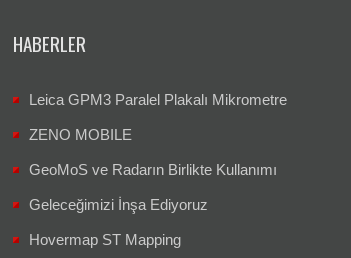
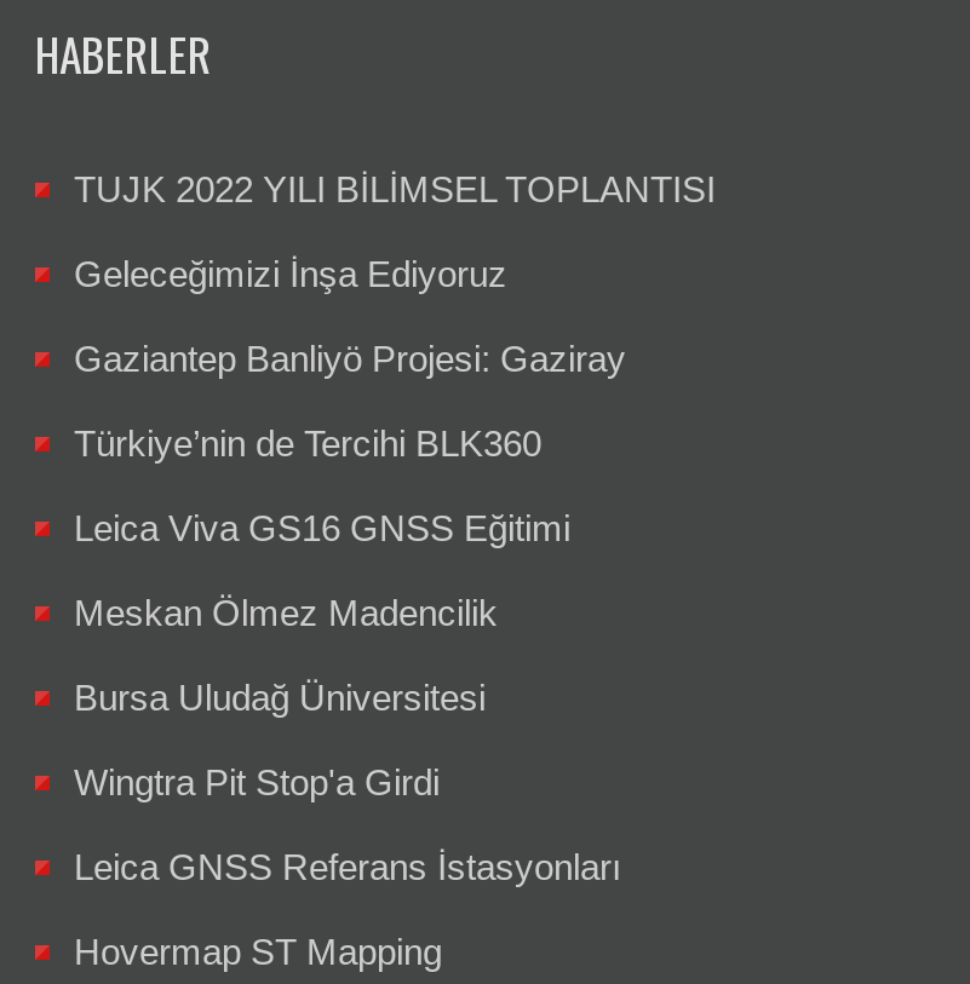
- Leica GPM3 Paralel Plakalı Mikrometre
- ZENO MOBILE
- GeoMoS ve Radarın Birlikte Kullanımı
+ TUJK 2022 YILI BİLİMSEL TOPLANTISI

moved up: Geleceğimizi İnşa Ediyoruz

+ Gaziantep Banliyö Projesi: Gaziray
+ Türkiye’nin de Tercihi BLK360
+ Leica Viva GS16 GNSS Eğitimi
+ Meskan Ölmez Madencilik
+ Bursa Uludağ Üniversitesi
+ Wingtra Pit Stop'a Girdi
+ Leica GNSS Referans İstasyonları
